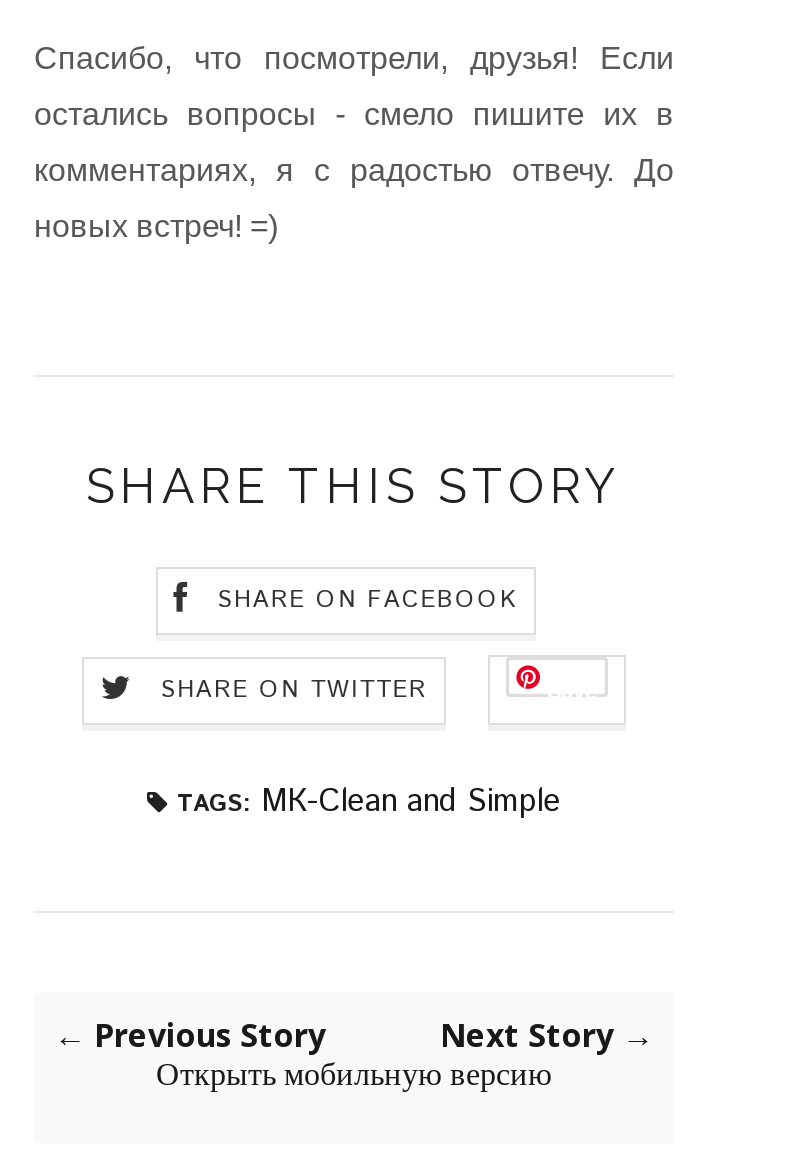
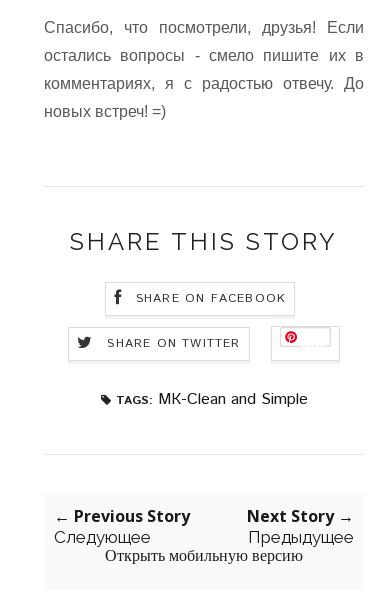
+ Следующее

+ Предыдущее
